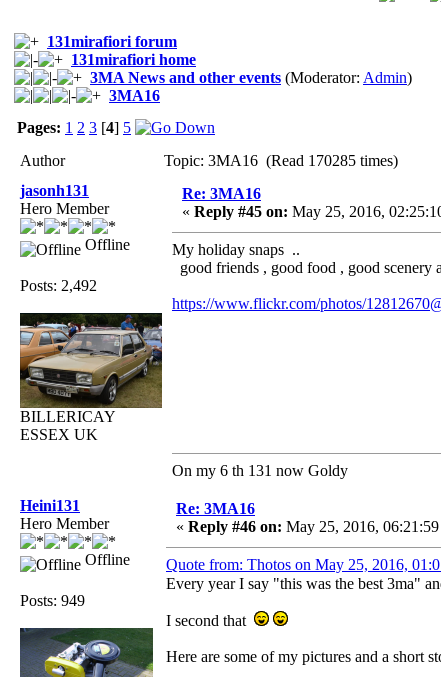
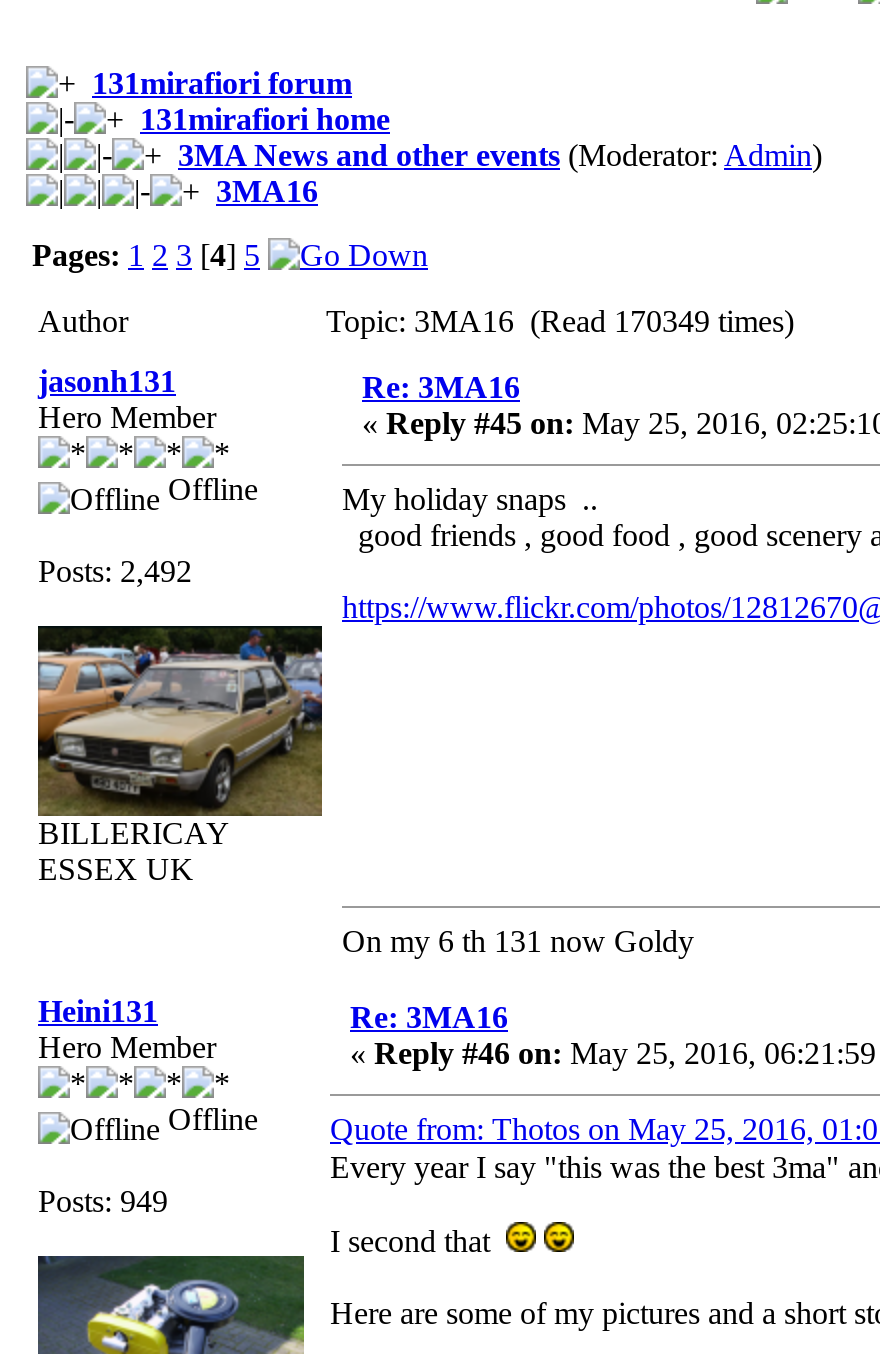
- Topic: 3MA16 (Read 170285 times)
+ Topic: 3MA16 (Read 170349 times)
